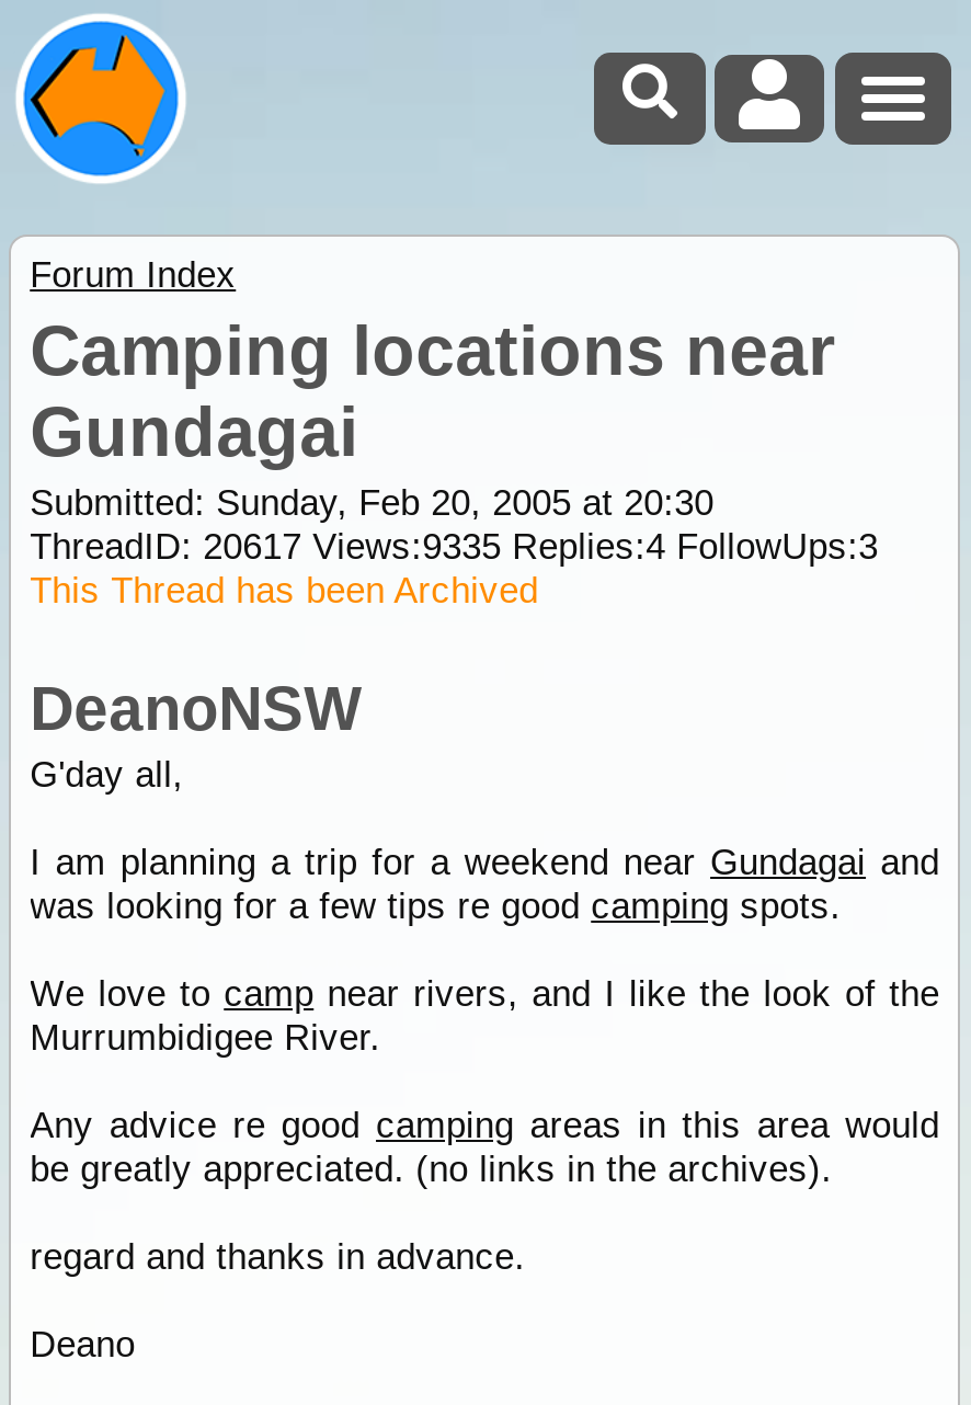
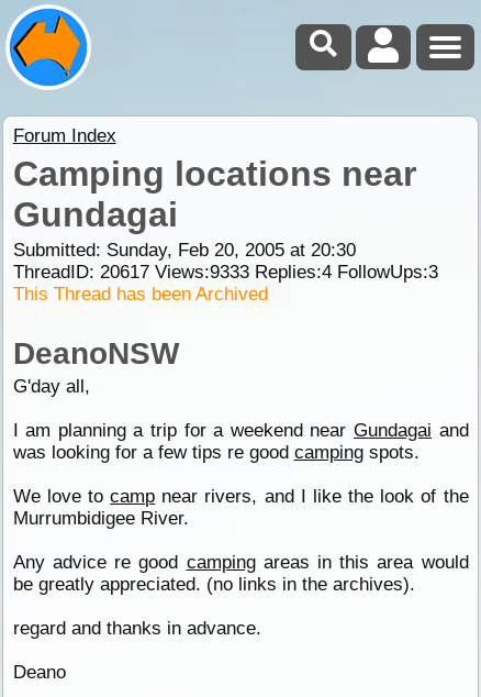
- ThreadID: 20617 Views:9335 Replies:4 FollowUps:3
+ ThreadID: 20617 Views:9333 Replies:4 FollowUps:3
